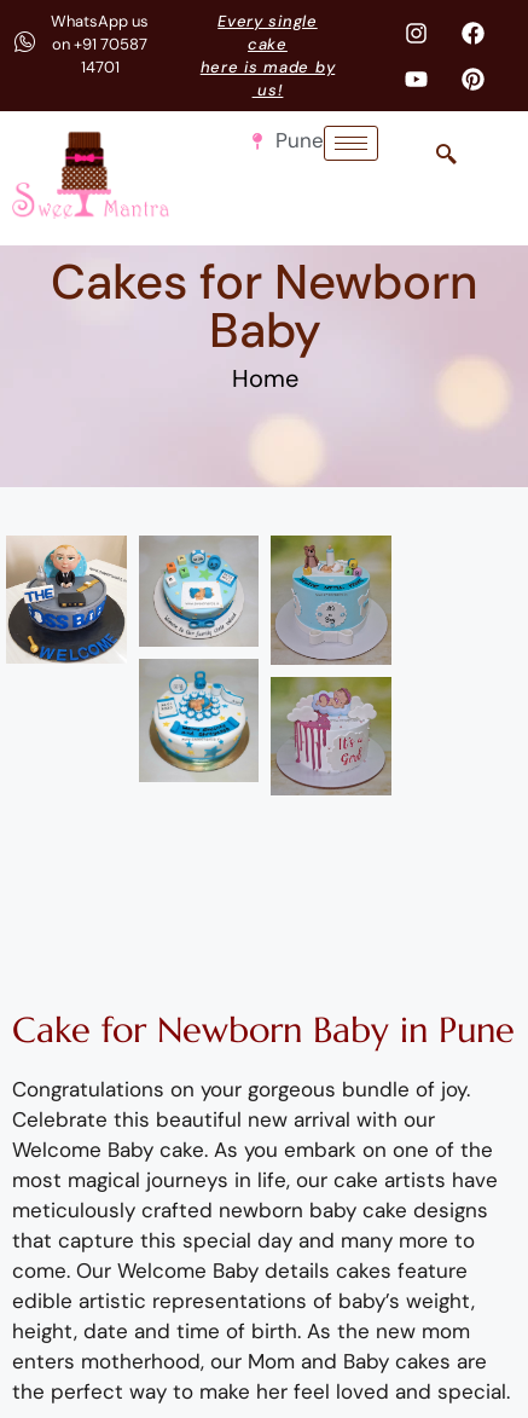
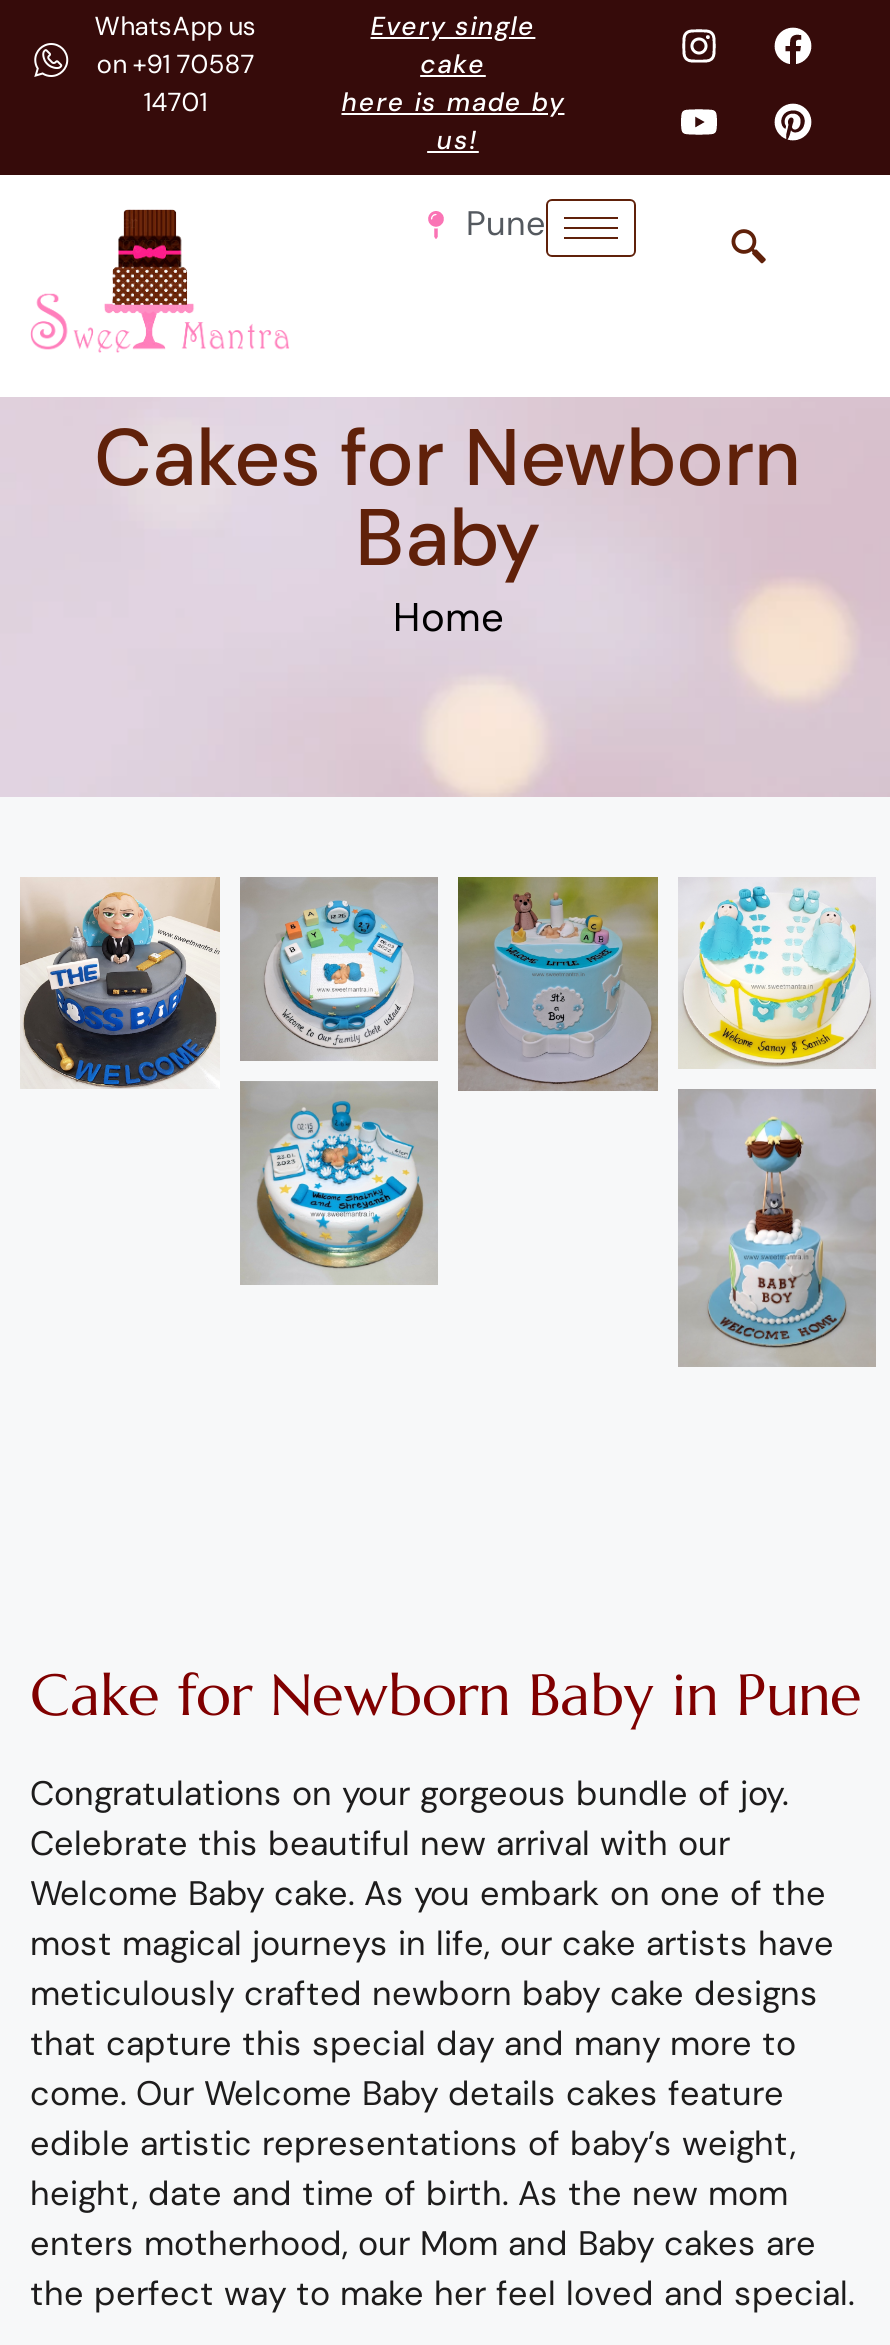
+ [image]

+ [image]

- [image]
